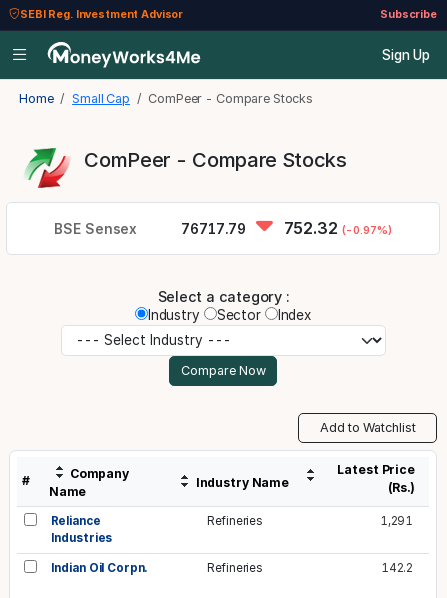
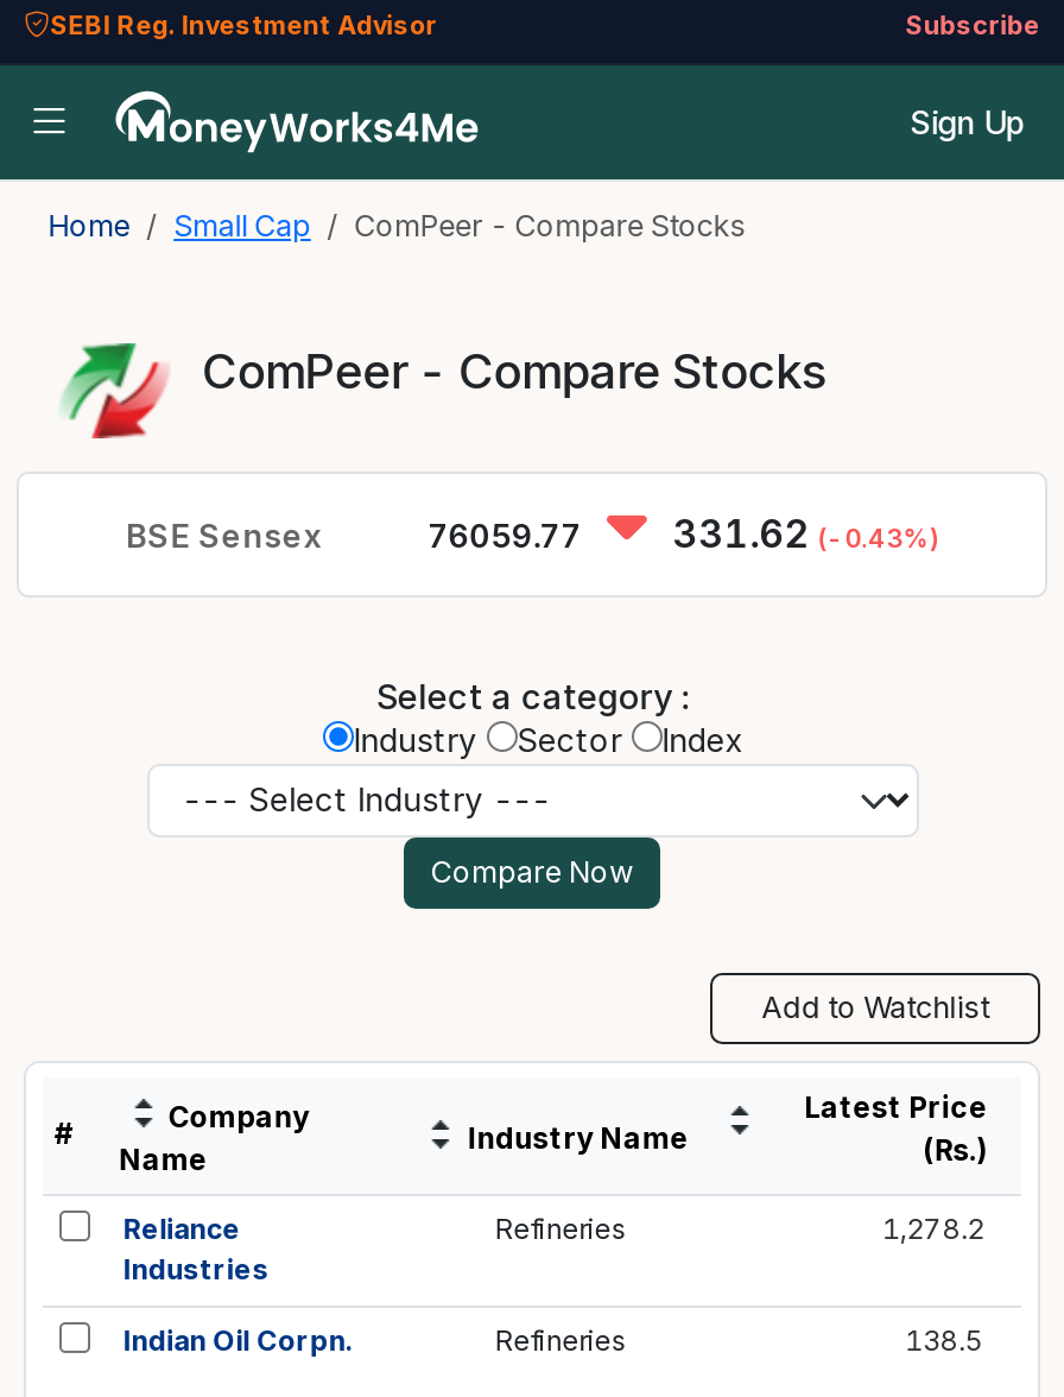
- 76717.79
+ 76059.77

- 752.32 (-0.97%)
+ 331.62 (-0.43%)

- 1,291
+ 1,278.2

- 142.2
+ 138.5
